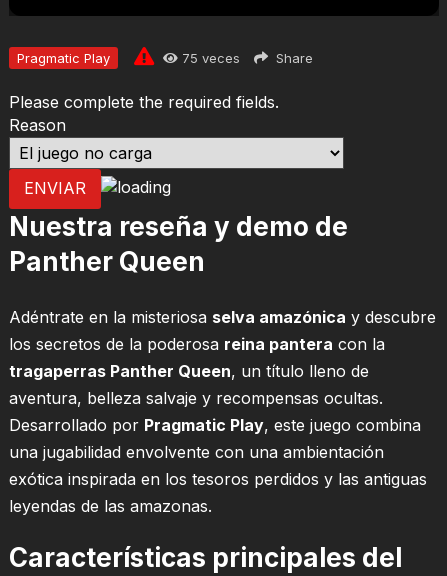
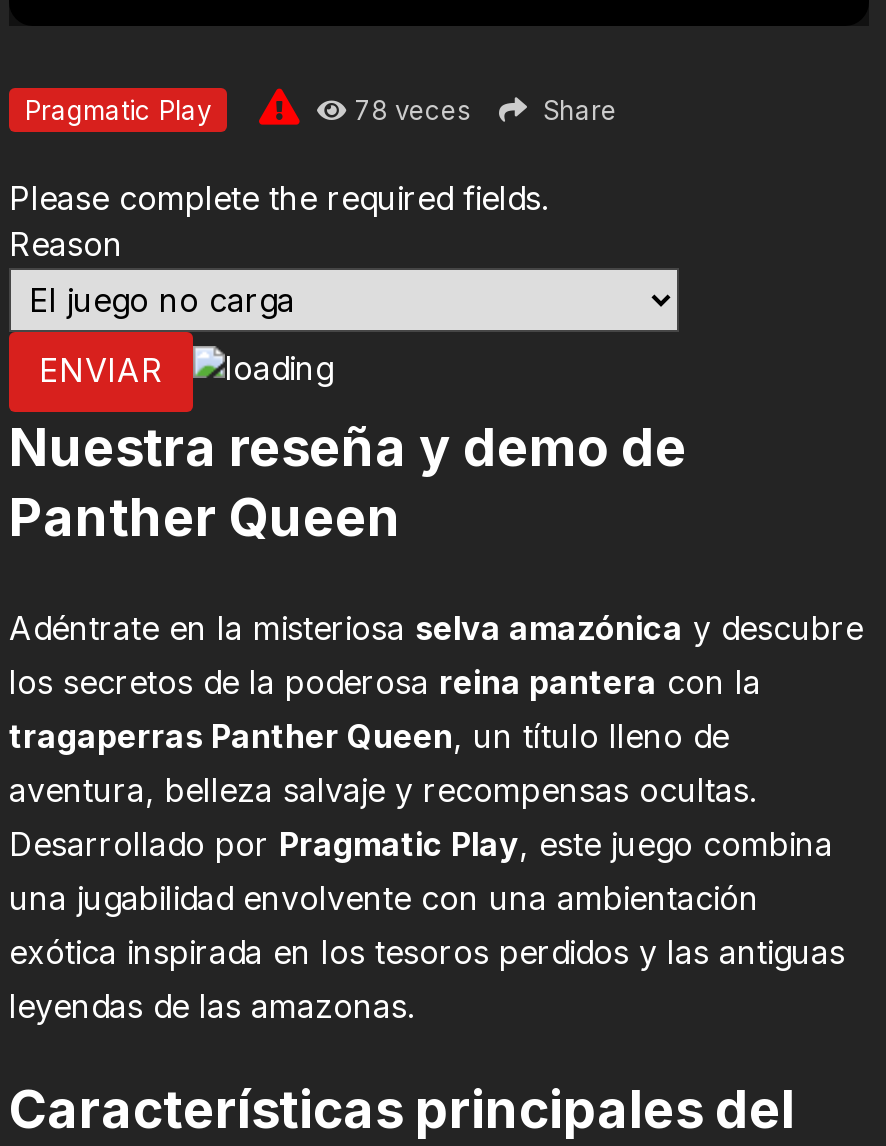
- 75 veces Share
+ 78 veces Share
